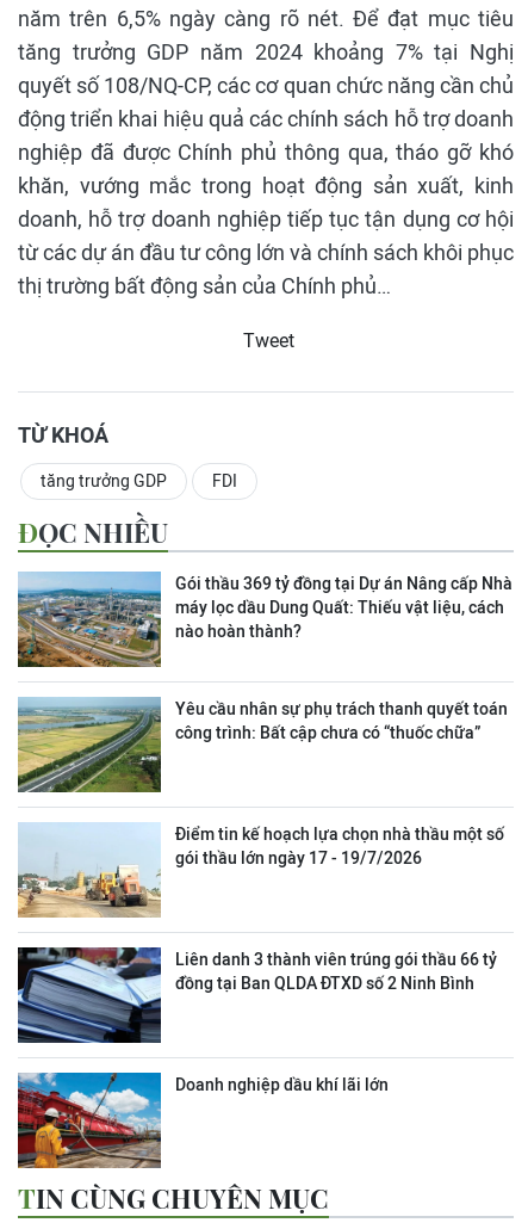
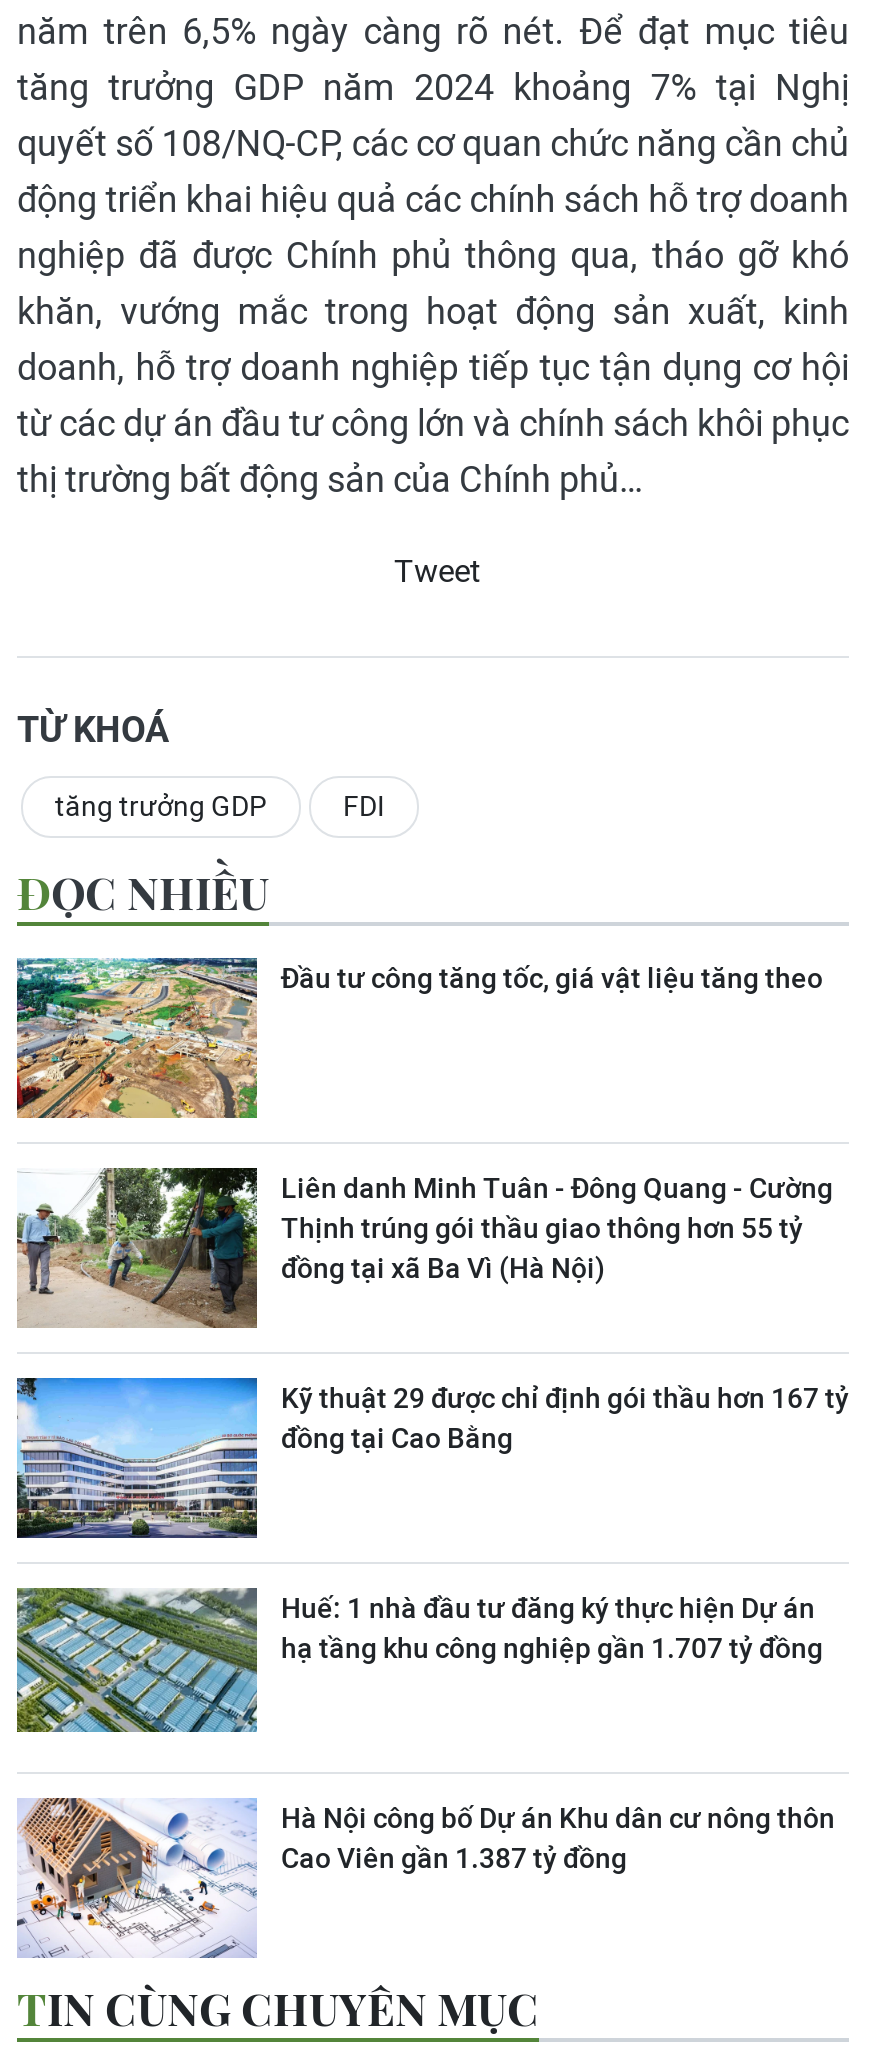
- [image]
- Gói thầu 369 tỷ đồng tại Dự án Nâng cấp Nhà
- máy lọc dầu Dung Quất: Thiếu vật liệu, cách
- nào hoàn thành?
+ [image]
+ Đầu tư công tăng tốc, giá vật liệu tăng theo

- [image]
- Yêu cầu nhân sự phụ trách thanh quyết toán
- công trình: Bất cập chưa có “thuốc chữa”
+ [image]
+ Liên danh Minh Tuân - Đông Quang - Cường
+ Thịnh trúng gói thầu giao thông hơn 55 tỷ
+ đồng tại xã Ba Vì (Hà Nội)

- [image]
- Điểm tin kế hoạch lựa chọn nhà thầu một số
- gói thầu lớn ngày 17 - 19/7/2026
+ [image]
+ Kỹ thuật 29 được chỉ định gói thầu hơn 167 tỷ
+ đồng tại Cao Bằng

- [image]
- Liên danh 3 thành viên trúng gói thầu 66 tỷ
- đồng tại Ban QLDA ĐTXD số 2 Ninh Bình
+ [image]
+ Huế: 1 nhà đầu tư đăng ký thực hiện Dự án
+ hạ tầng khu công nghiệp gần 1.707 tỷ đồng

- [image]
- Doanh nghiệp dầu khí lãi lớn
+ [image]
+ Hà Nội công bố Dự án Khu dân cư nông thôn
+ Cao Viên gần 1.387 tỷ đồng
